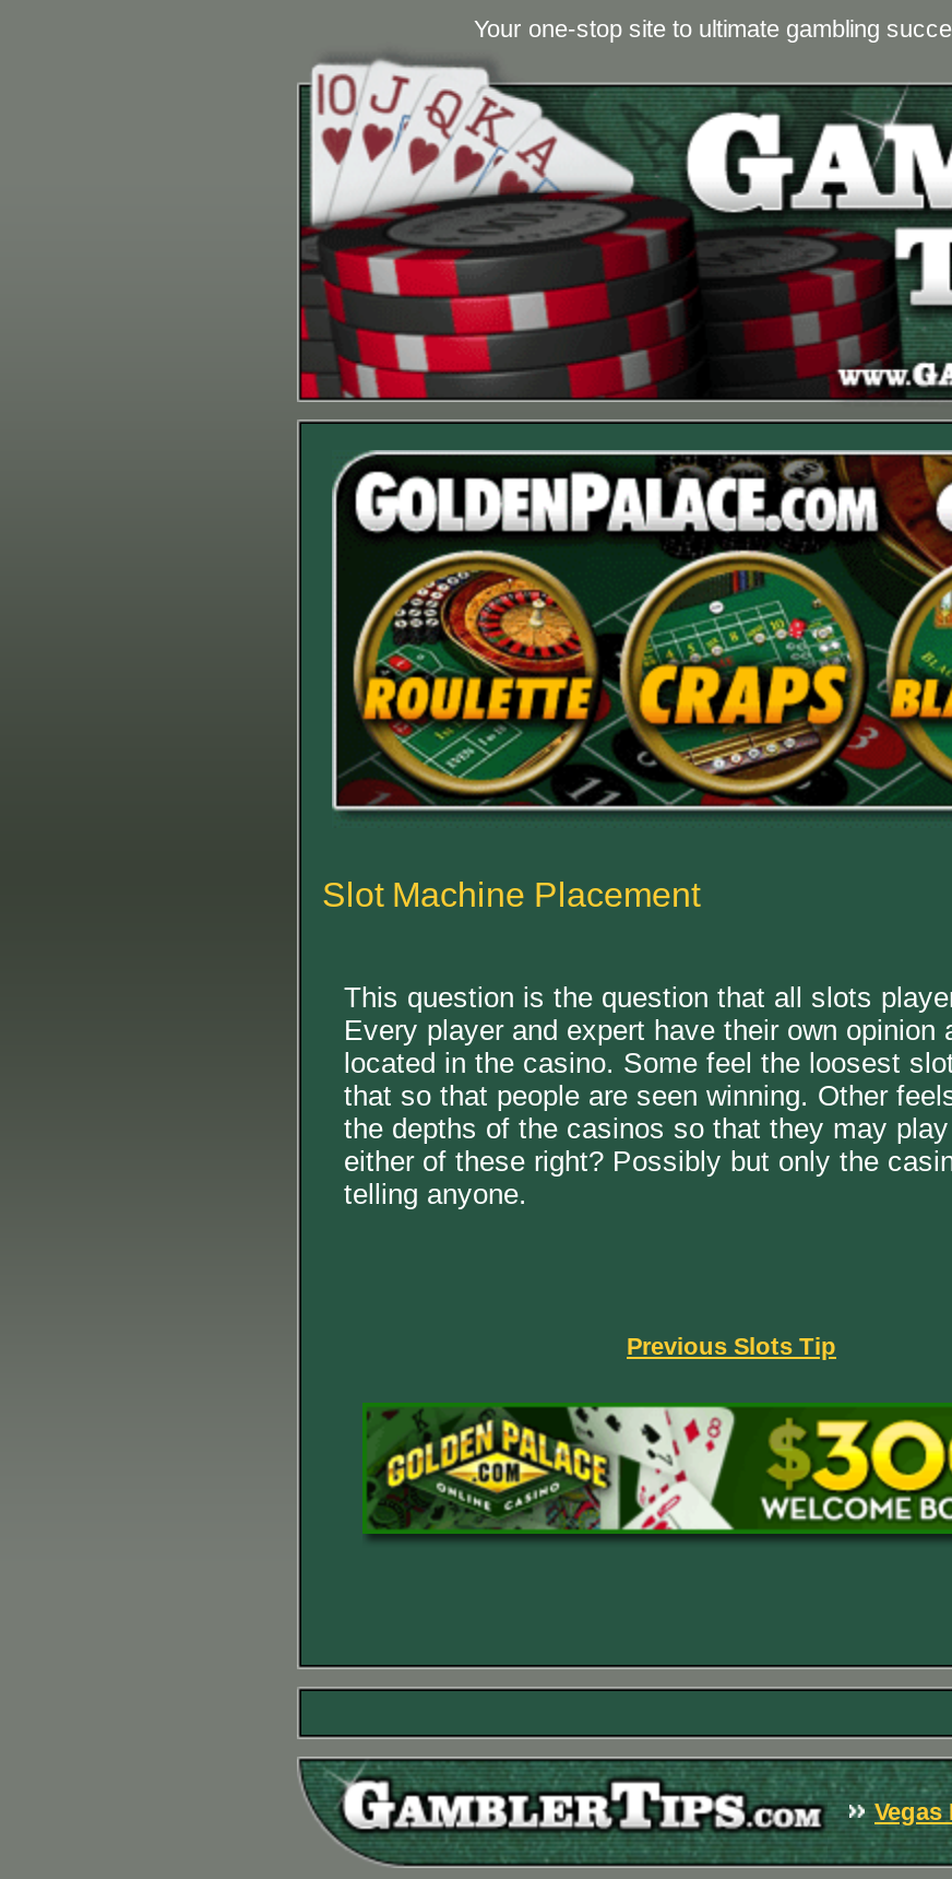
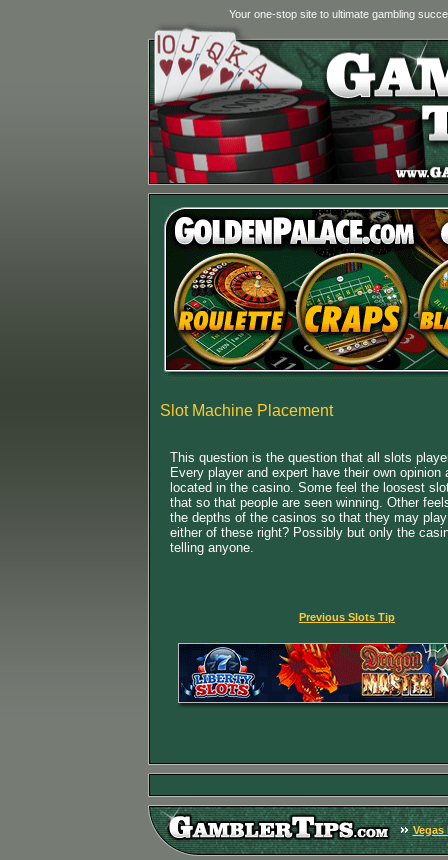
- [image]
+ [image]
